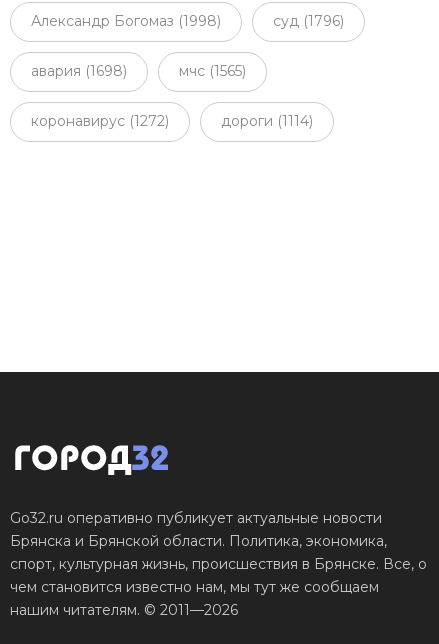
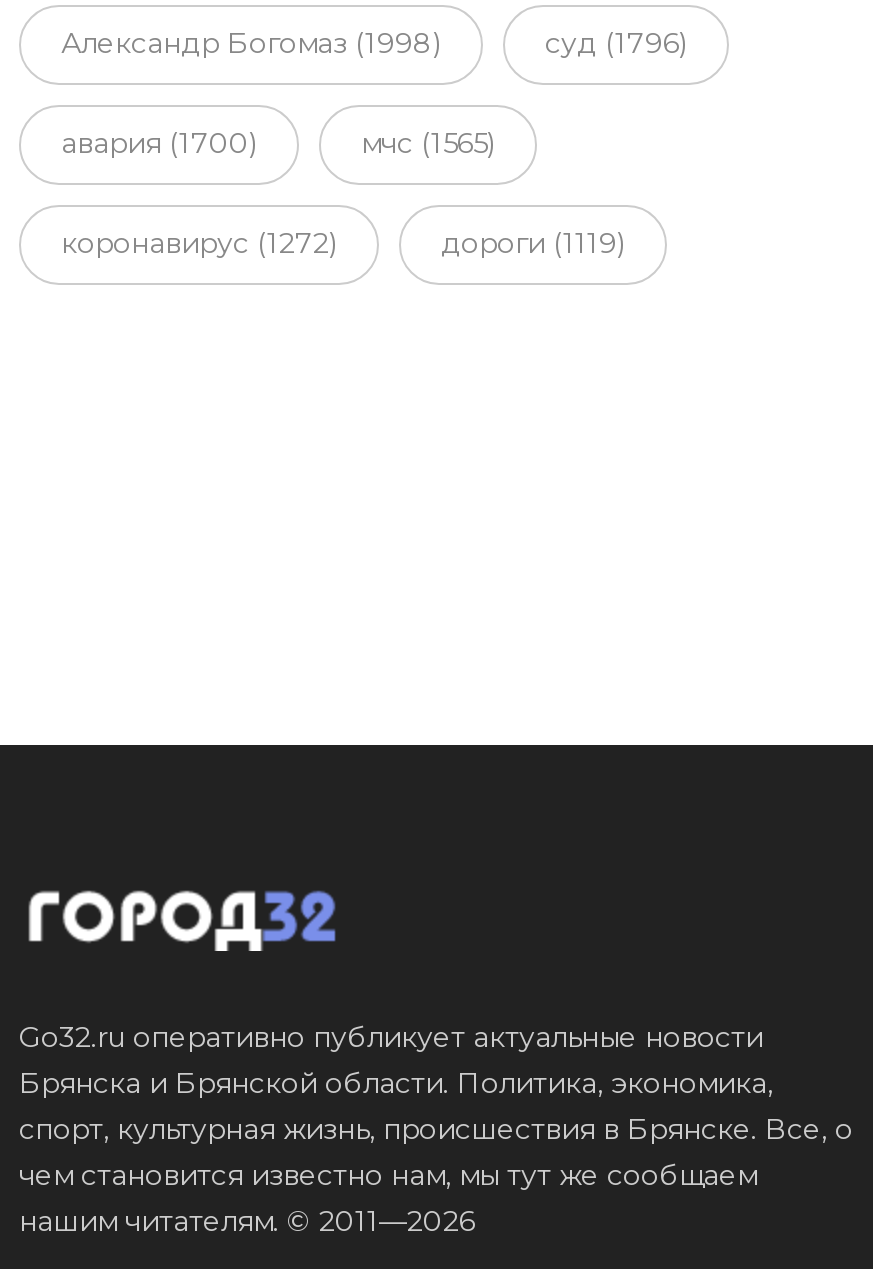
- авария (1698)
+ авария (1700)

- дороги (1114)
+ дороги (1119)
